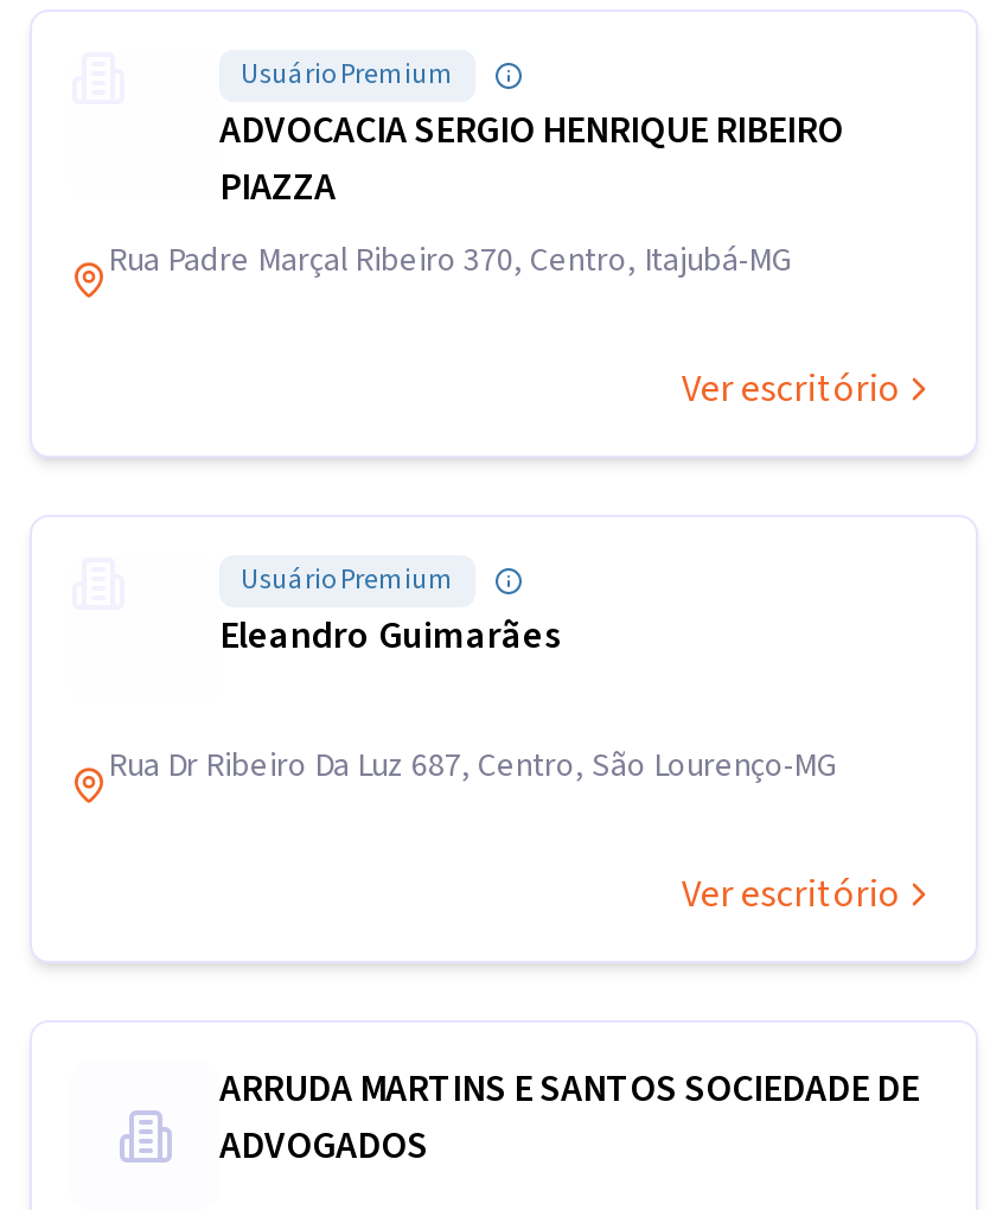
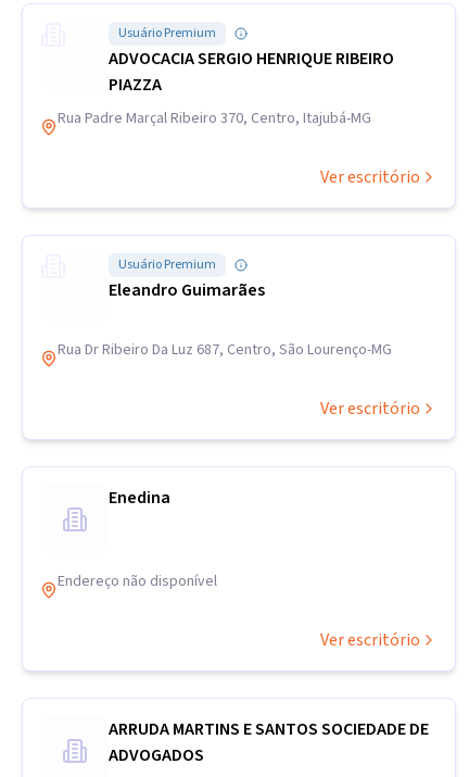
+ Endereço não disponível
+ Ver escritório

+ Enedina
